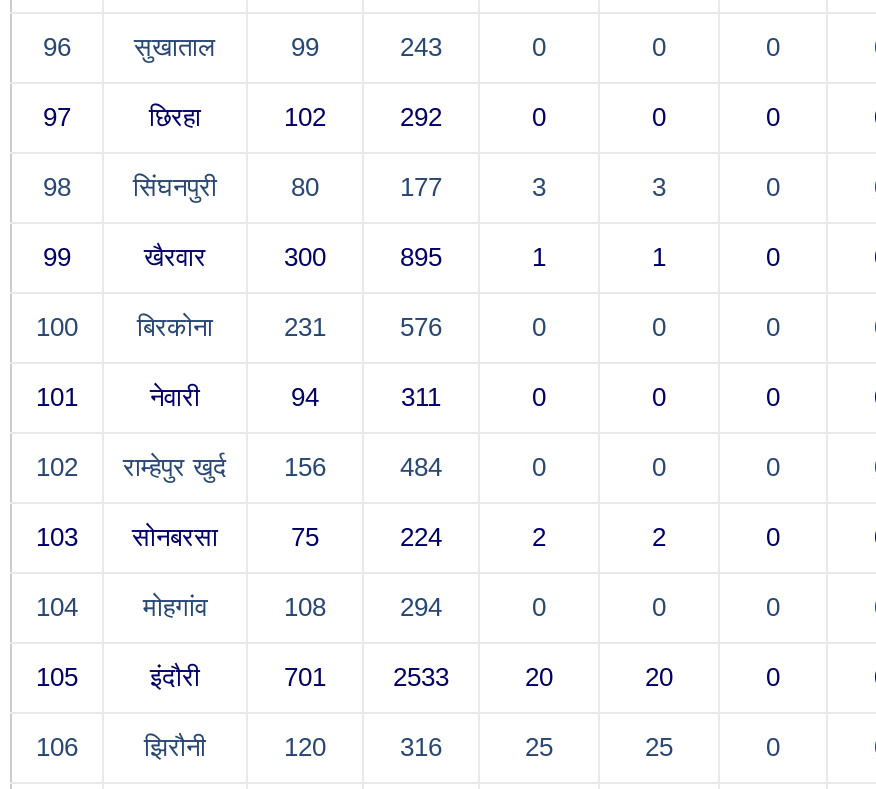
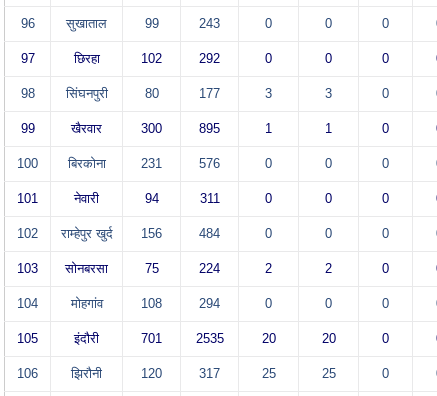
- 2533
+ 2535

- 316
+ 317
